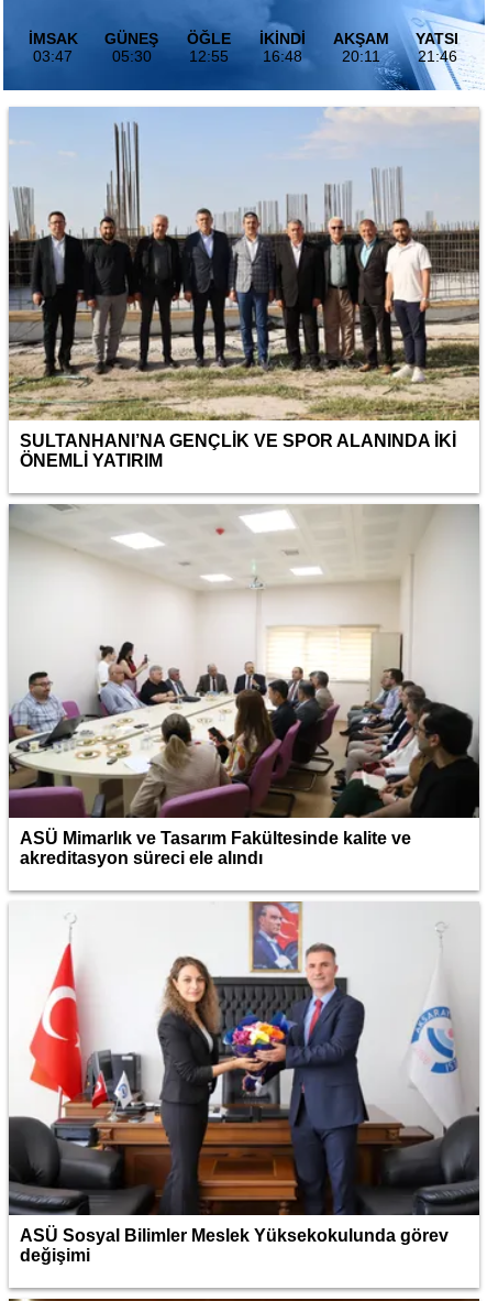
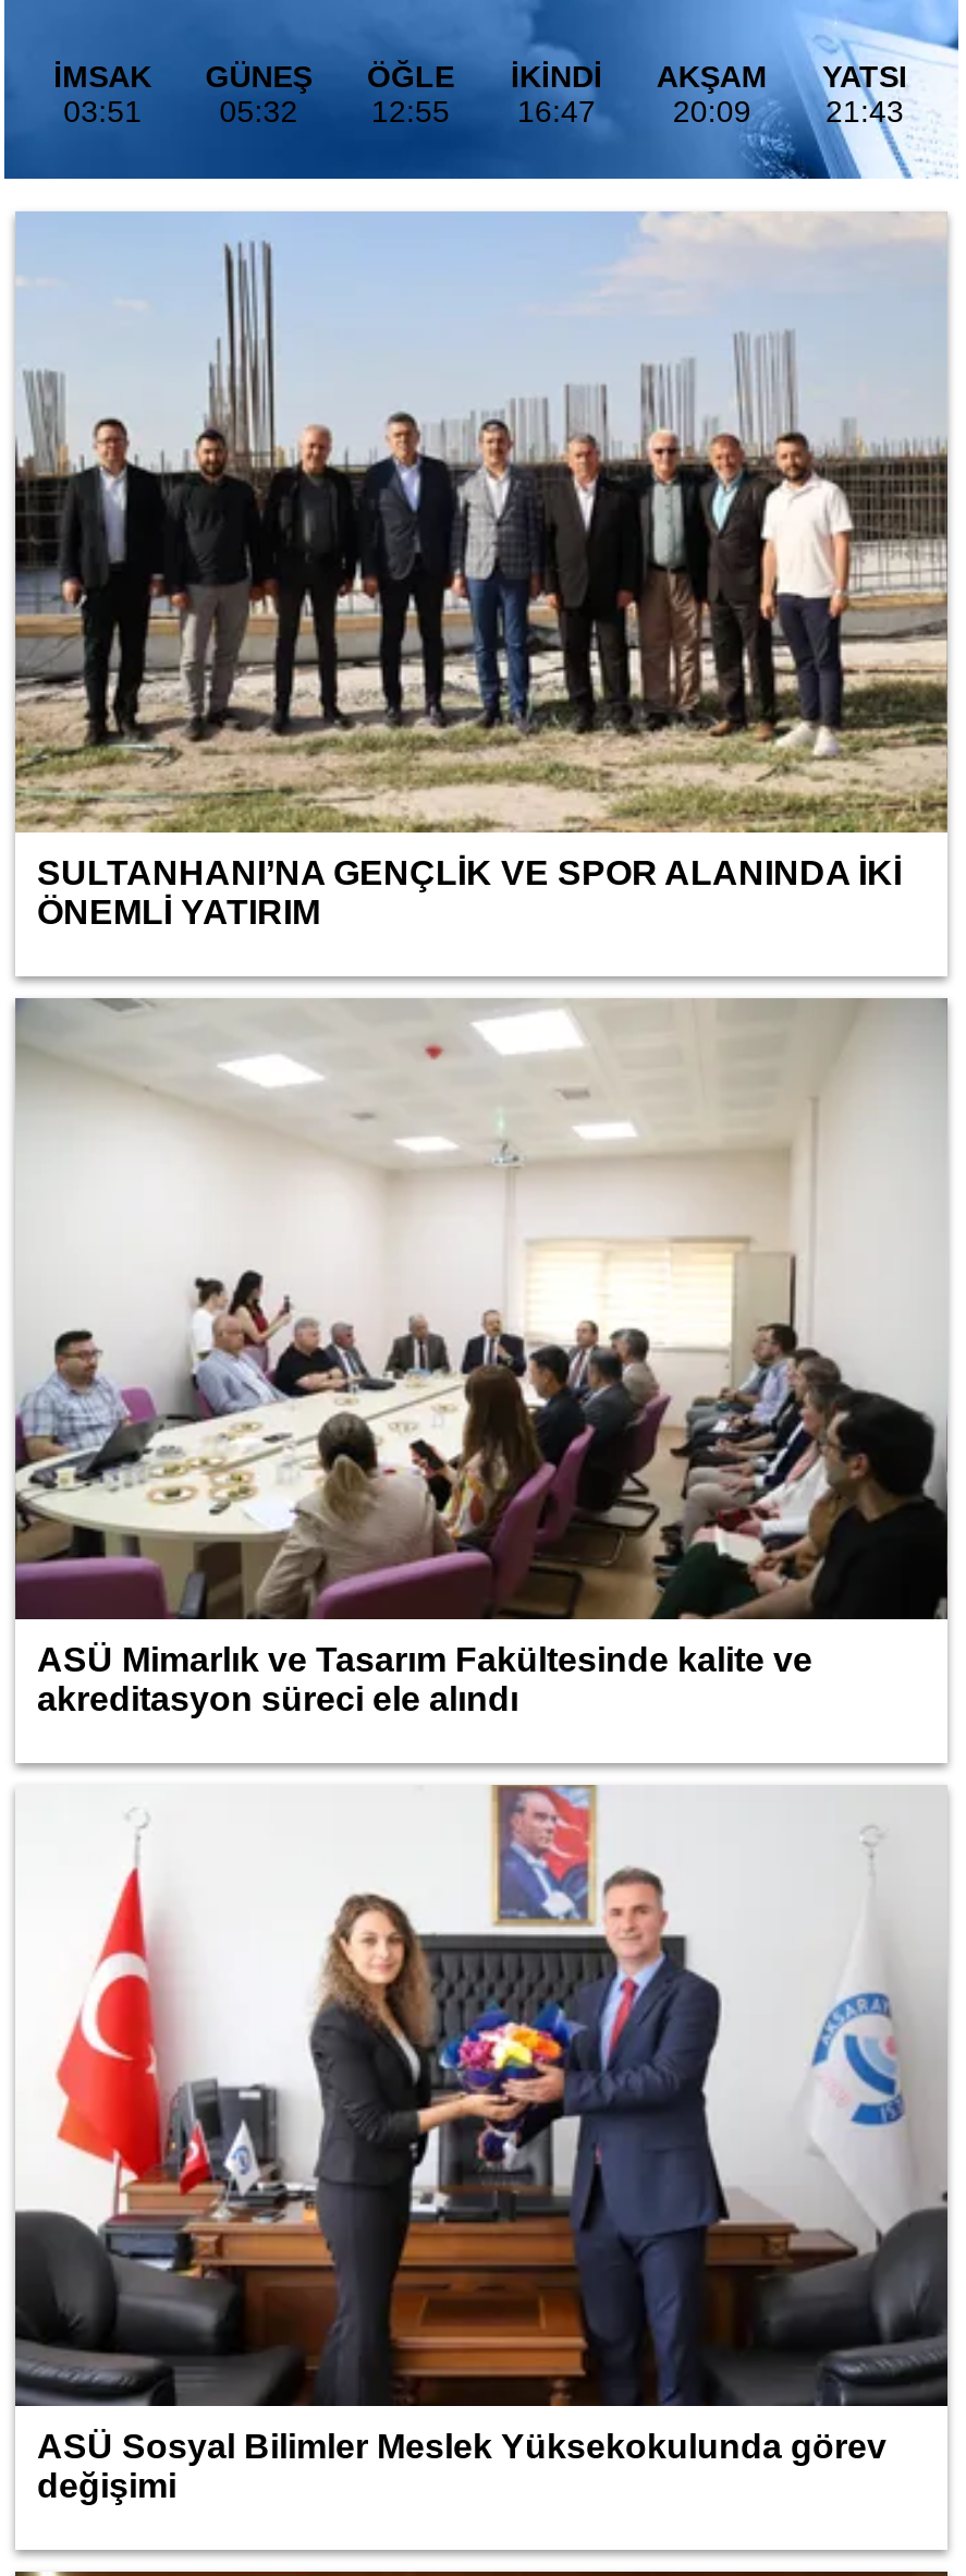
- 03:47
+ 03:51

- 05:30
+ 05:32

- 12:55 16:48
+ 12:55 16:47

- 20:11
+ 20:09

- 21:46
+ 21:43
